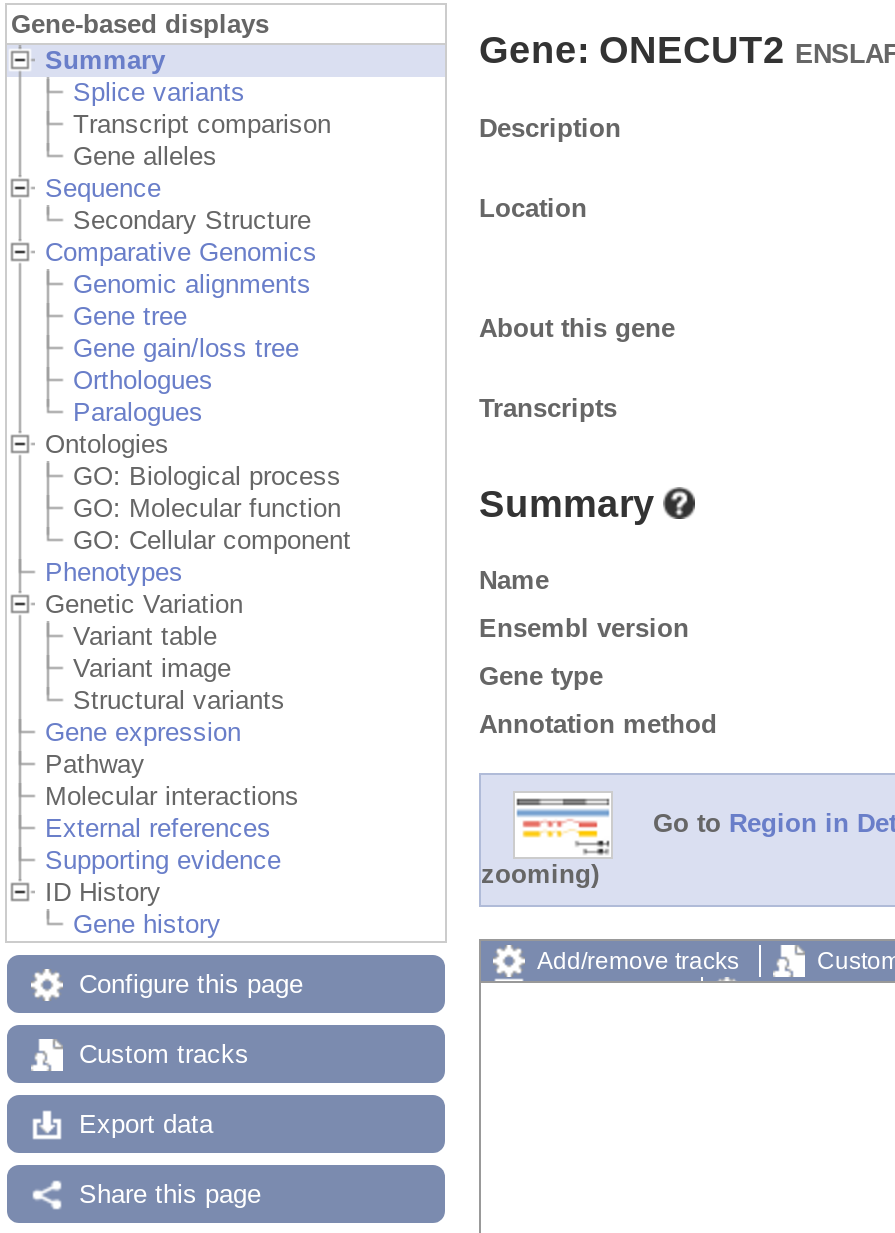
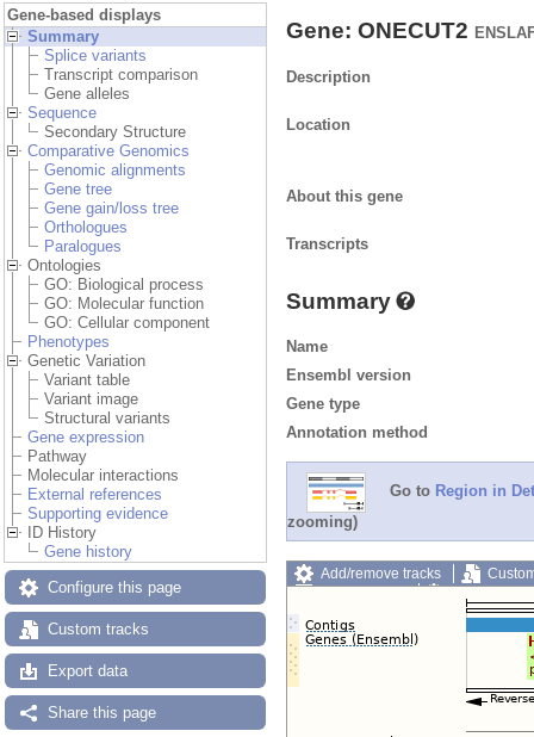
+ [image]

+ [image]
